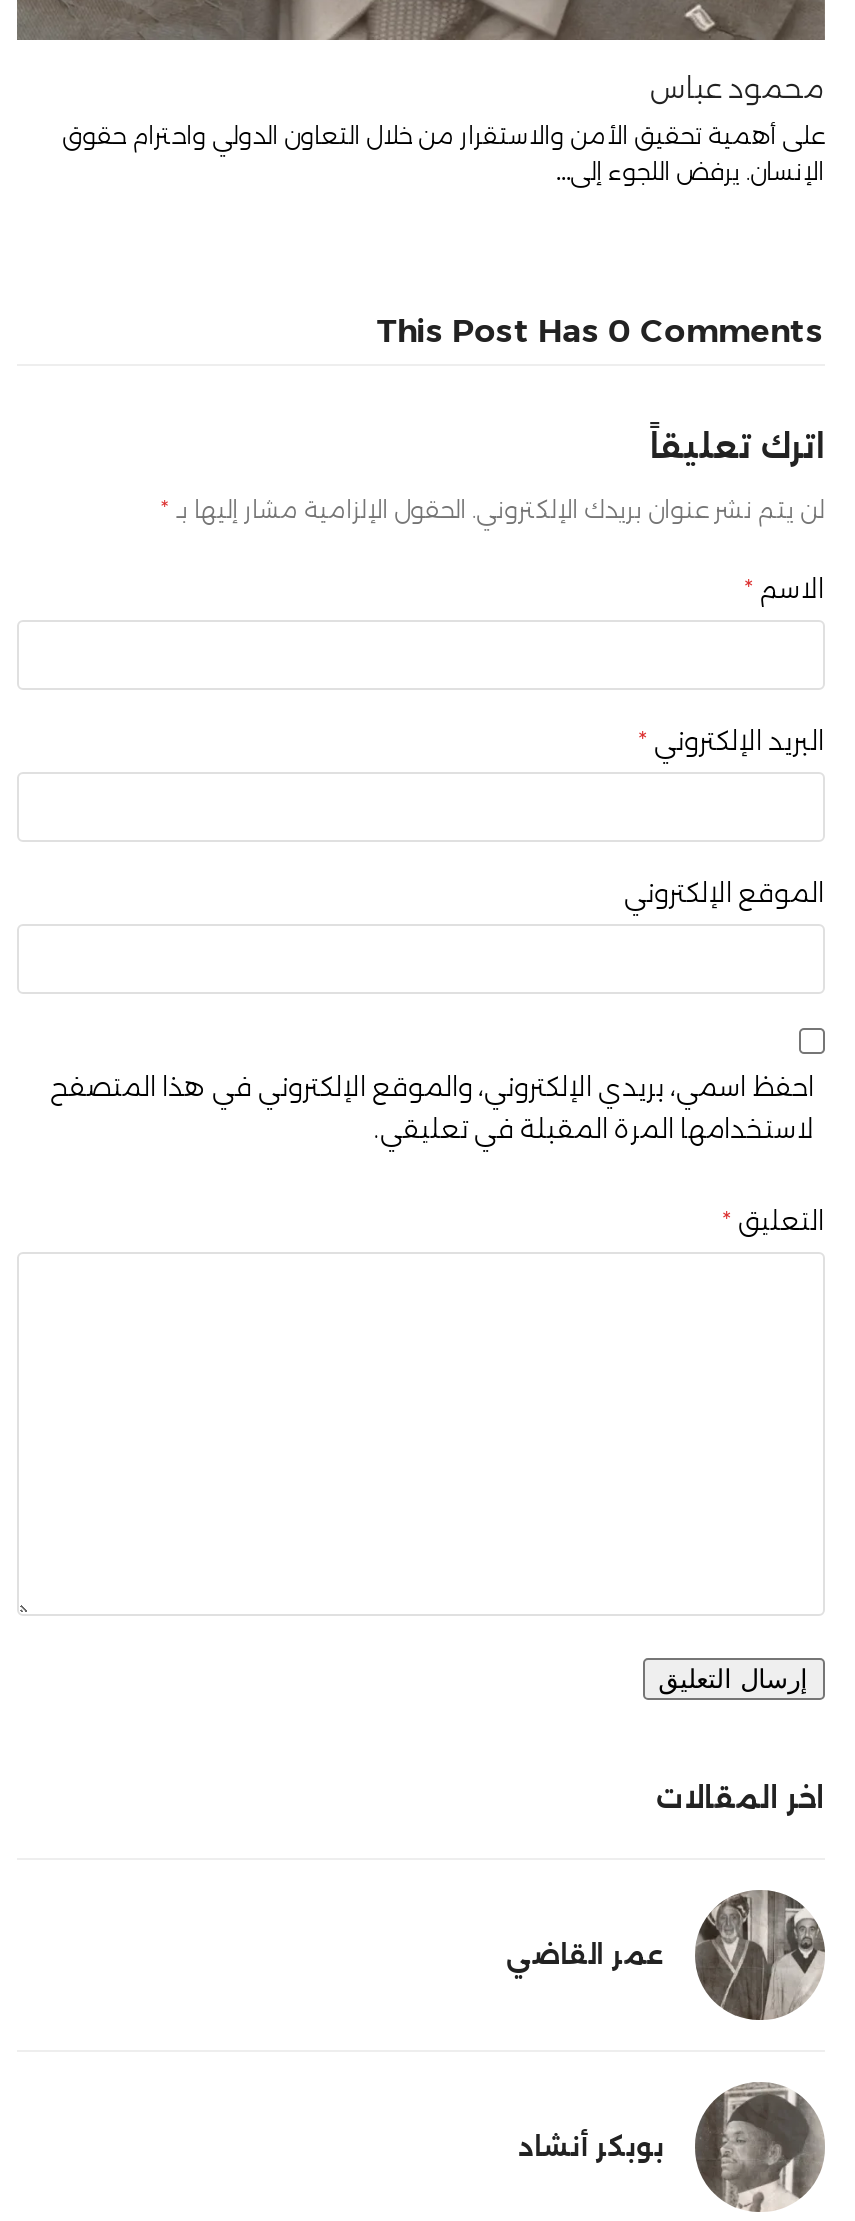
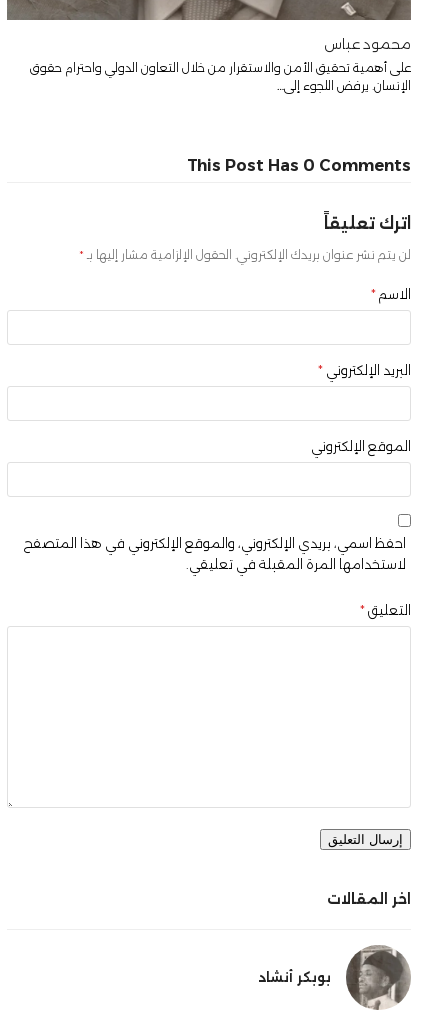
- [image]
- عمر القاضي
